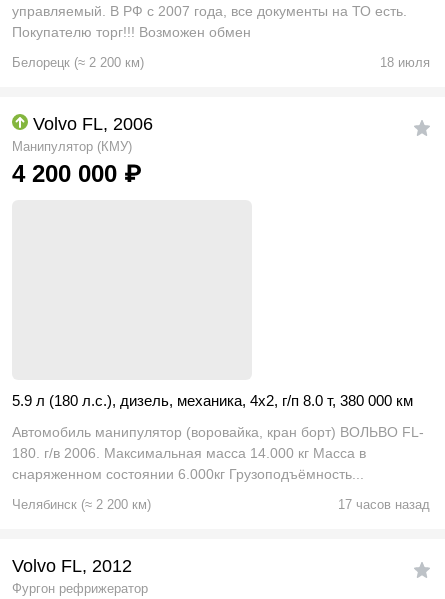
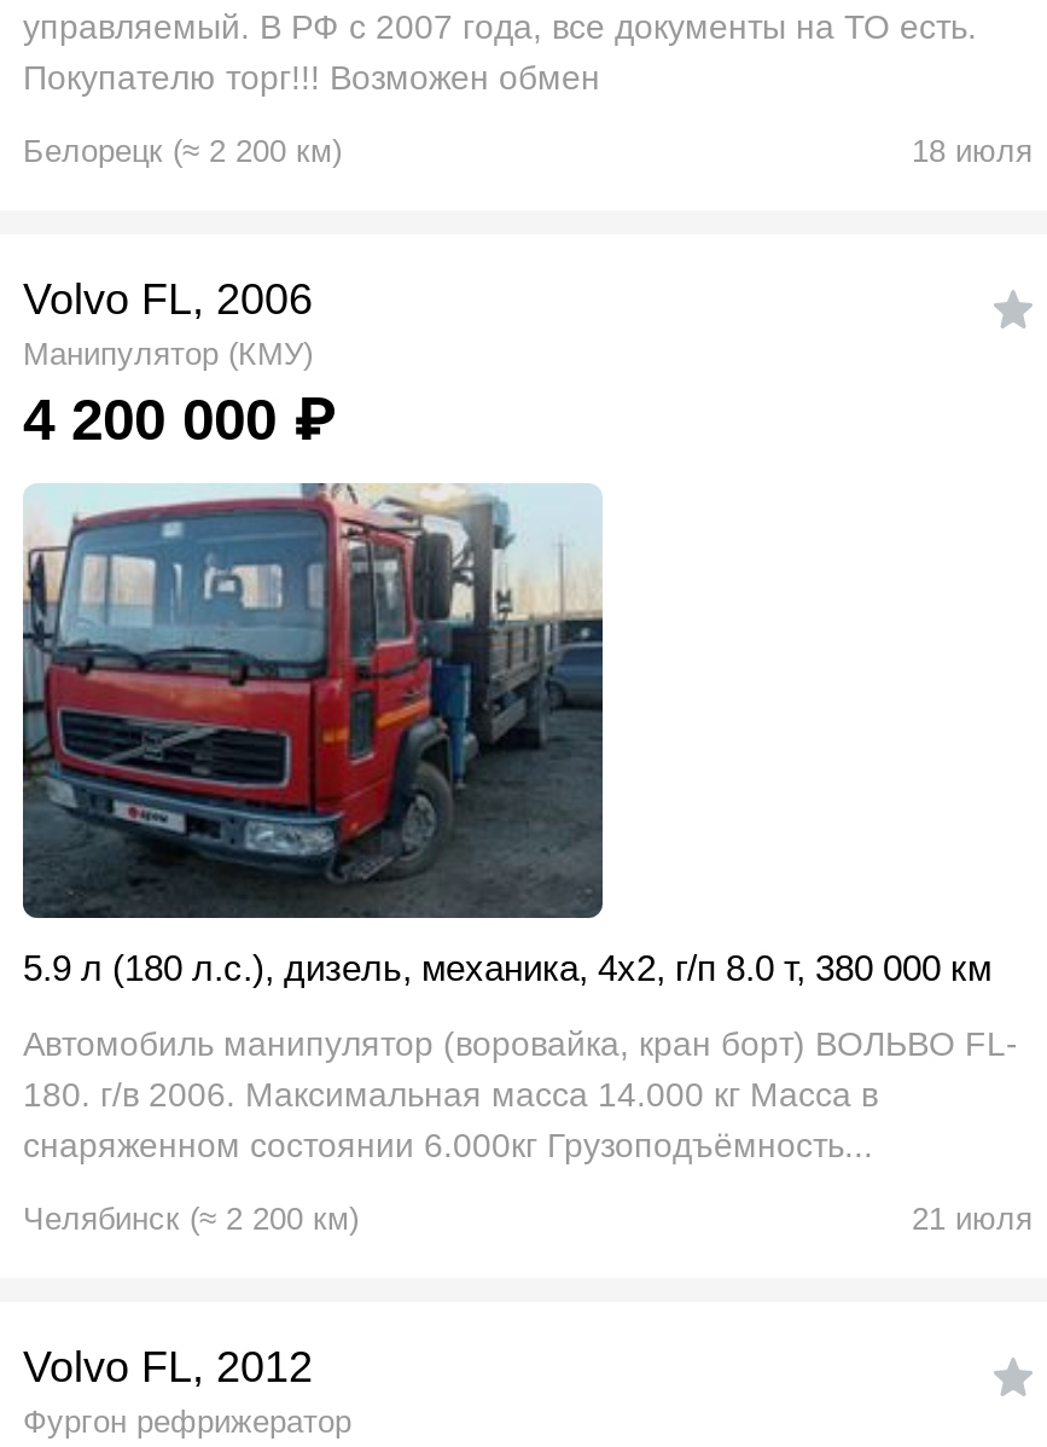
+ [image]

- 17 часов назад
+ 21 июля
